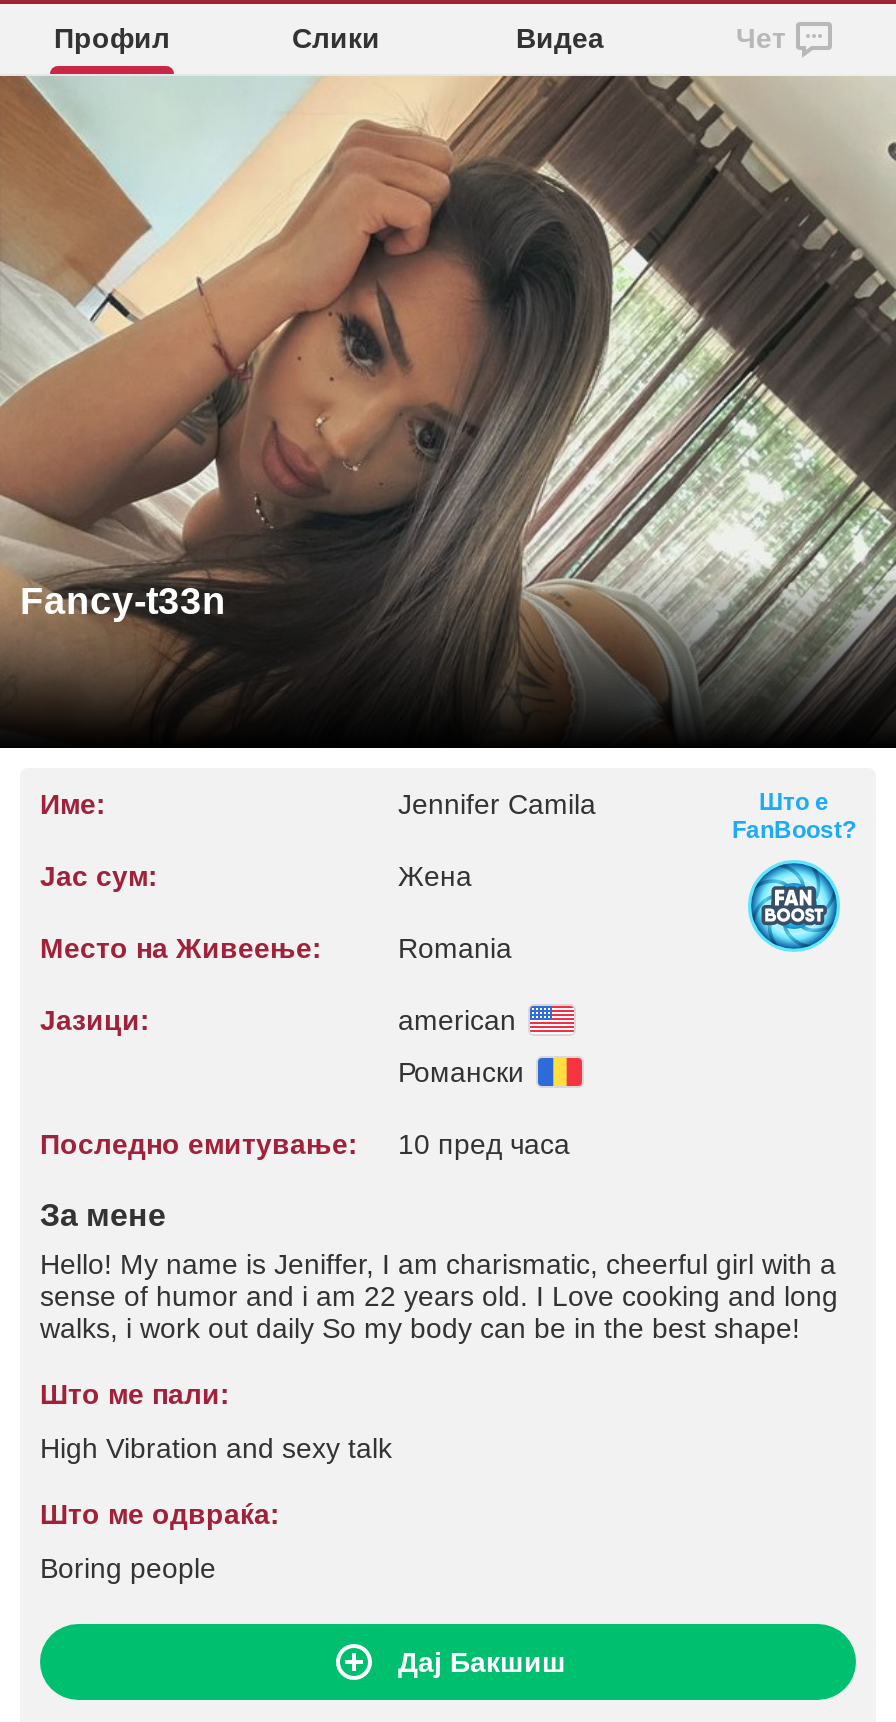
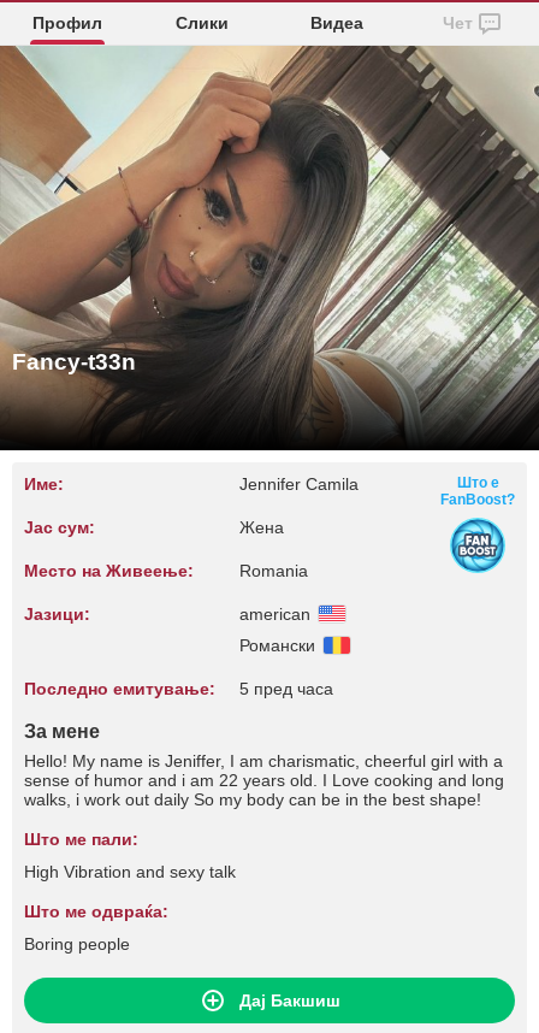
- Последно емитување: 10 пред часа
+ Последно емитување: 5 пред часа
